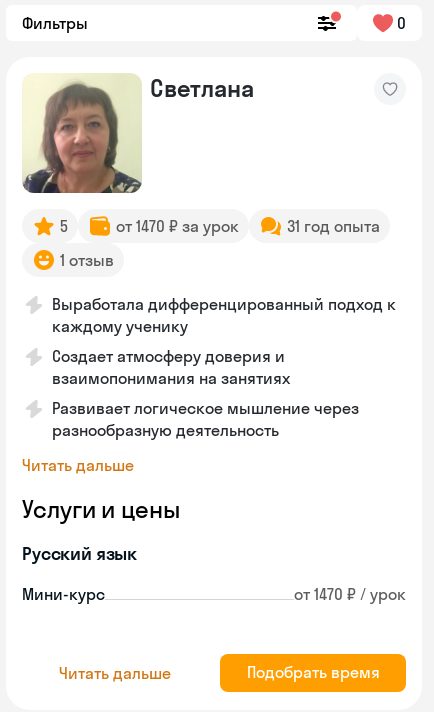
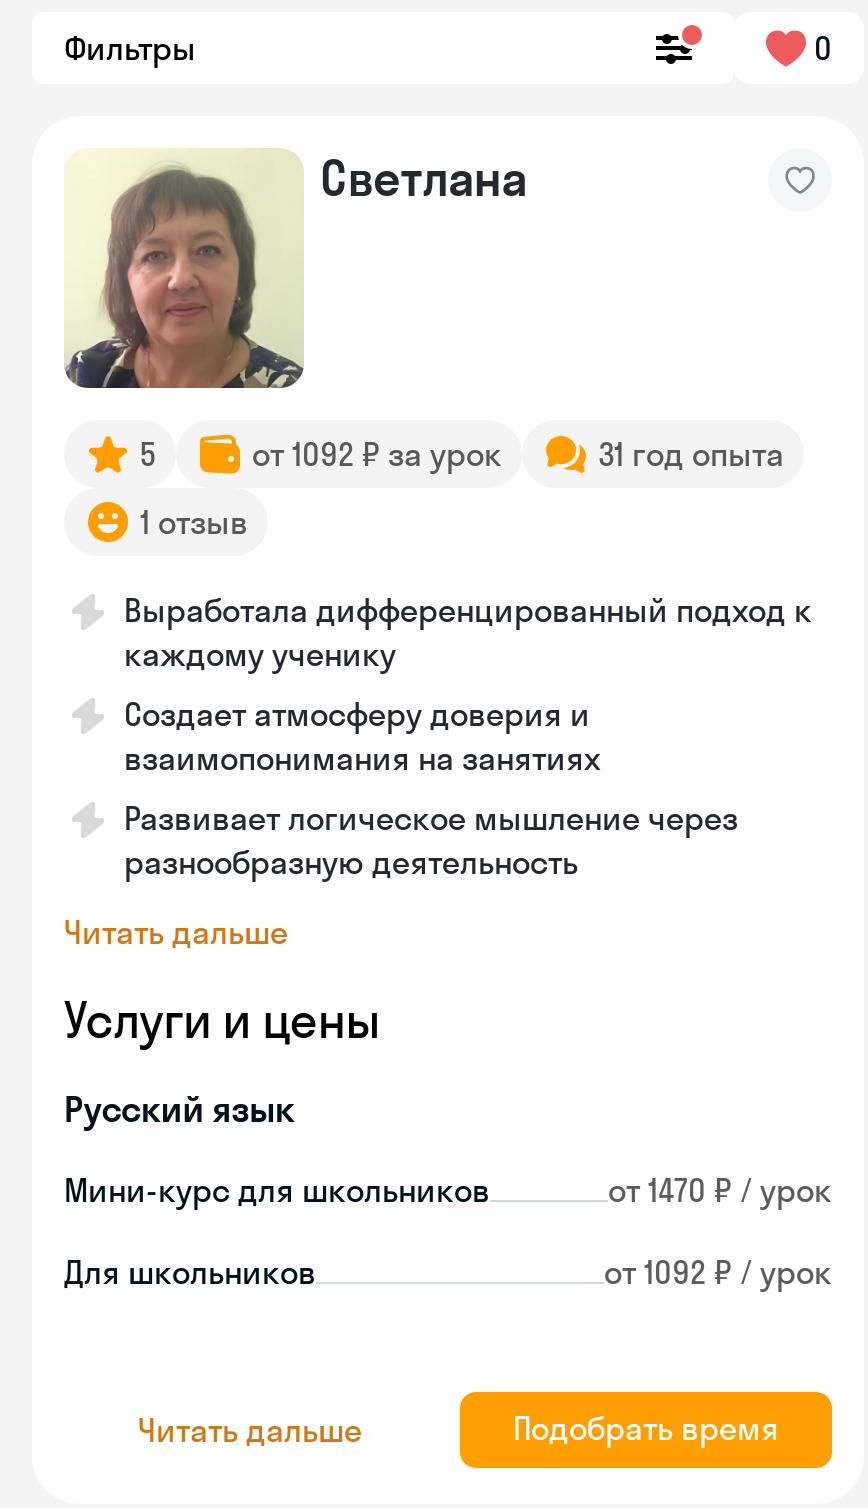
- от 1470 ₽ за урок
+ от 1092 ₽ за урок

- Мини-курс
+ Мини-курс для школьников

+ Для школьников
+ от 1092 ₽ / урок
